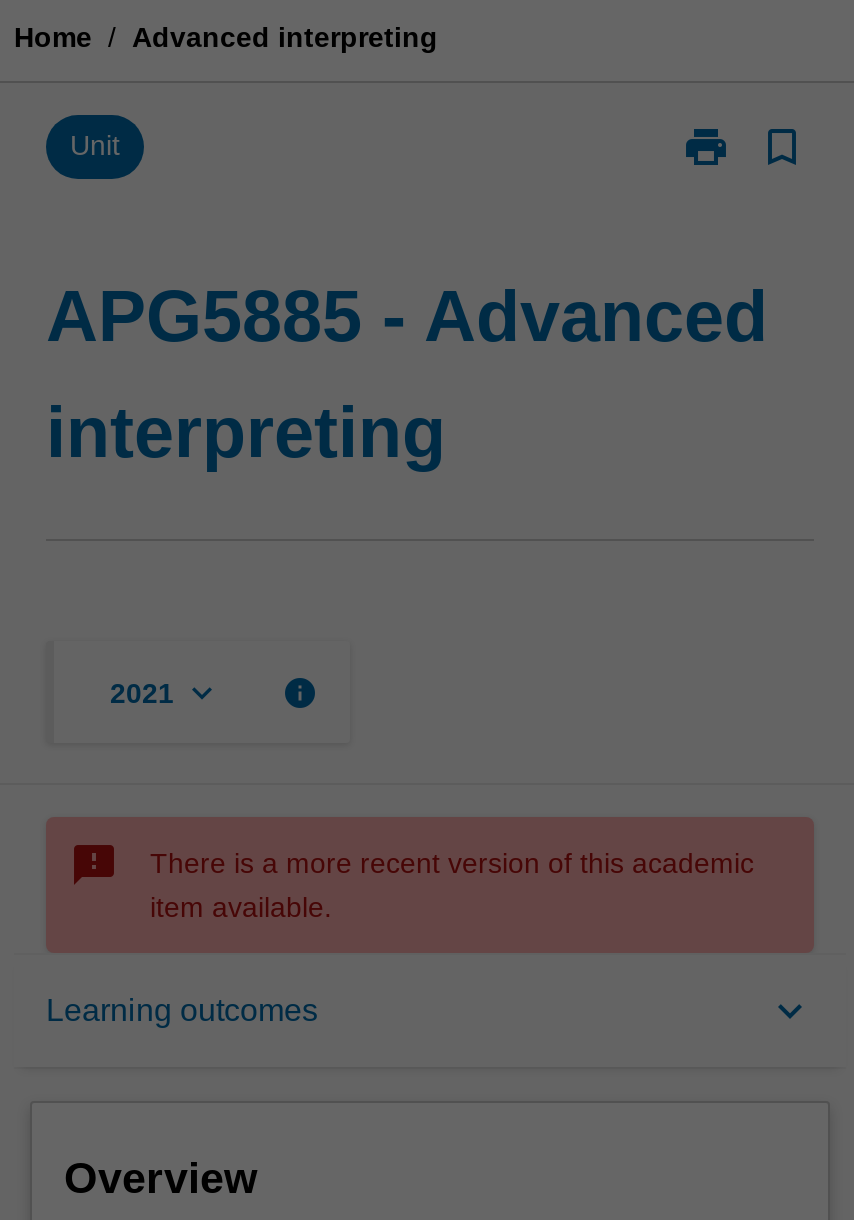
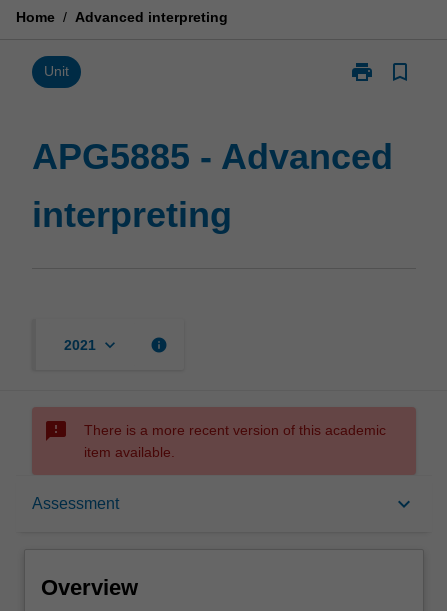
- Learning outcomes
+ Assessment
